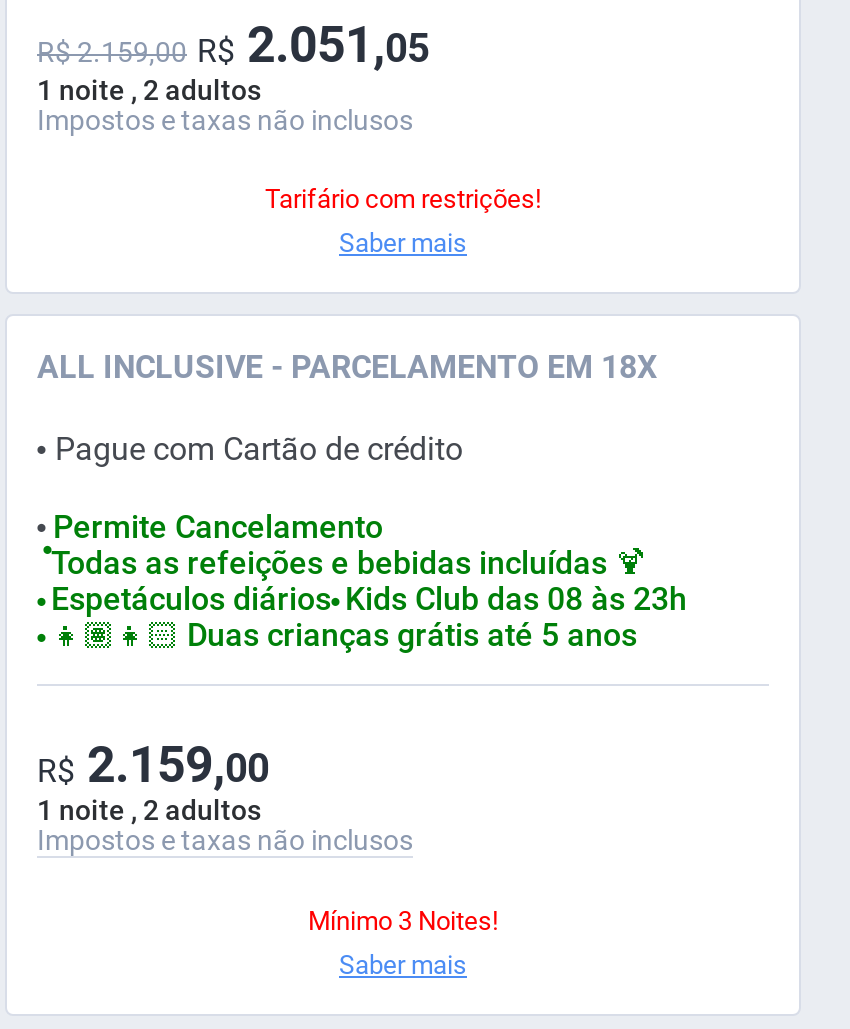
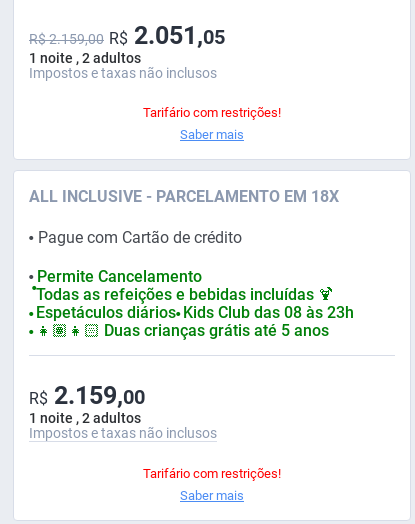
- Mínimo 3 Noites!
+ Tarifário com restrições!
